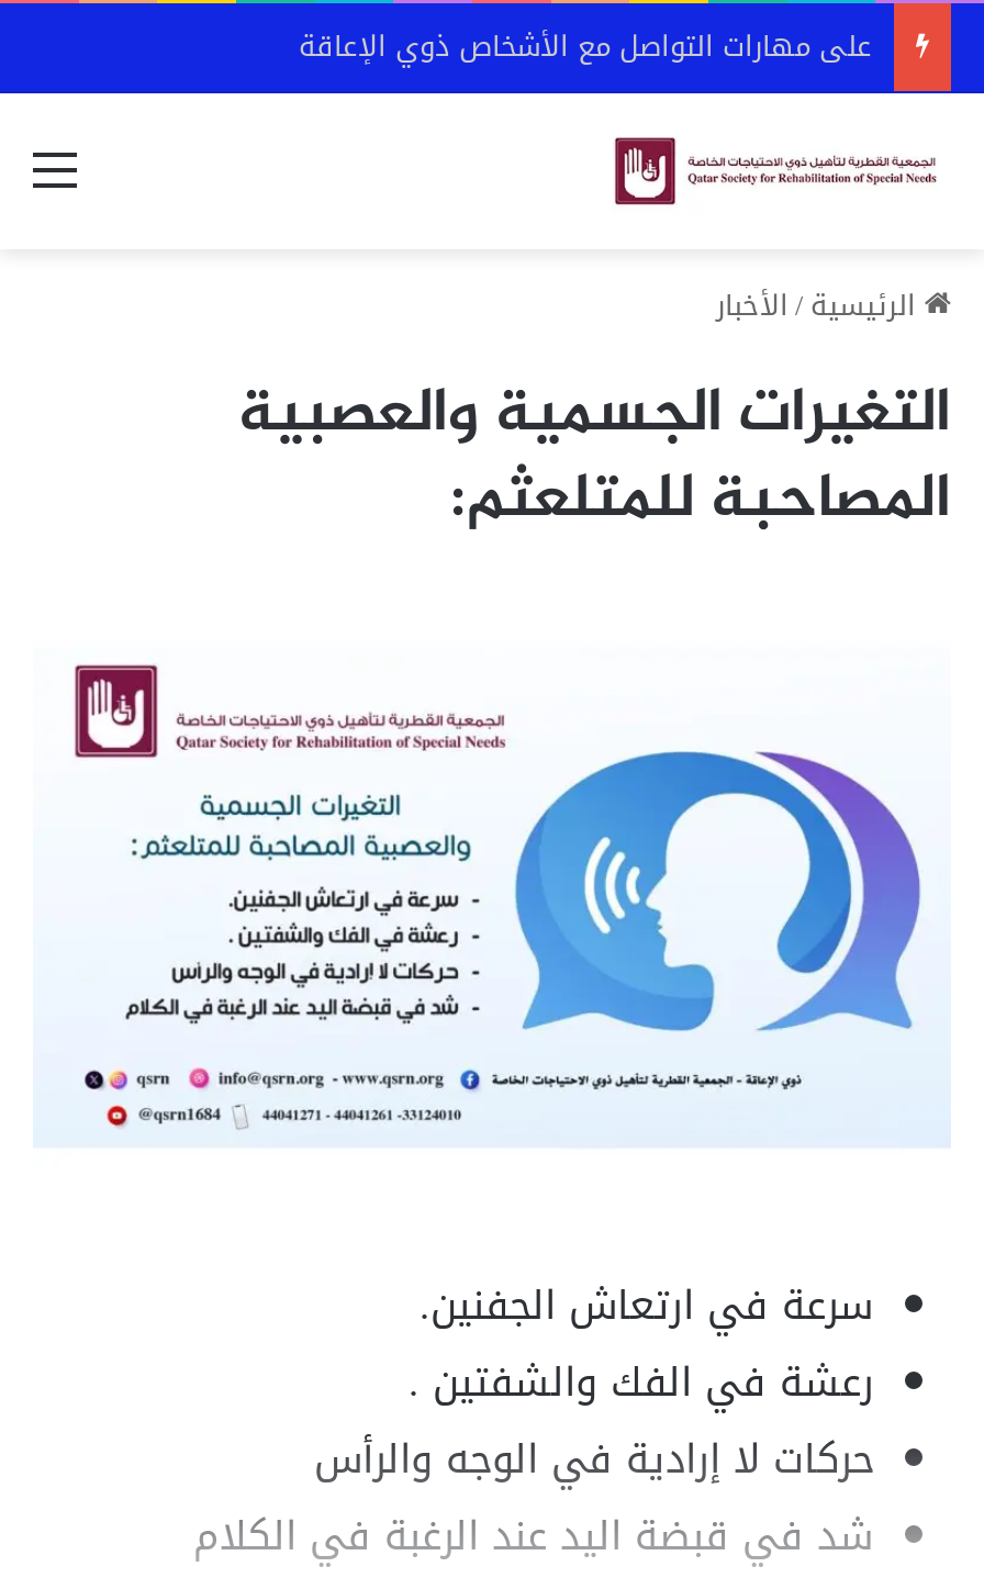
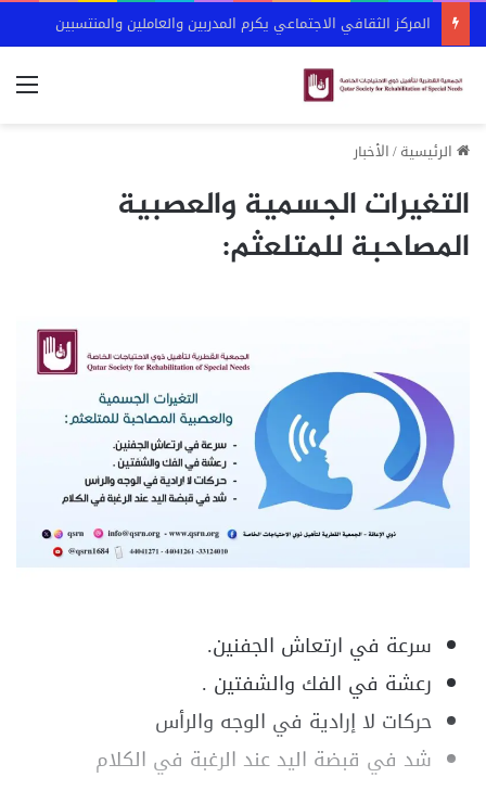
- على مهارات التواصل مع الأشخاص ذوي الإعاقة
+ المركز الثقافي الاجتماعي يكرم المدربين والعاملين والمنتسبين
